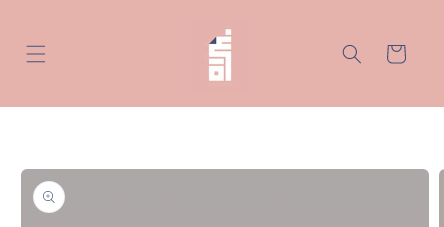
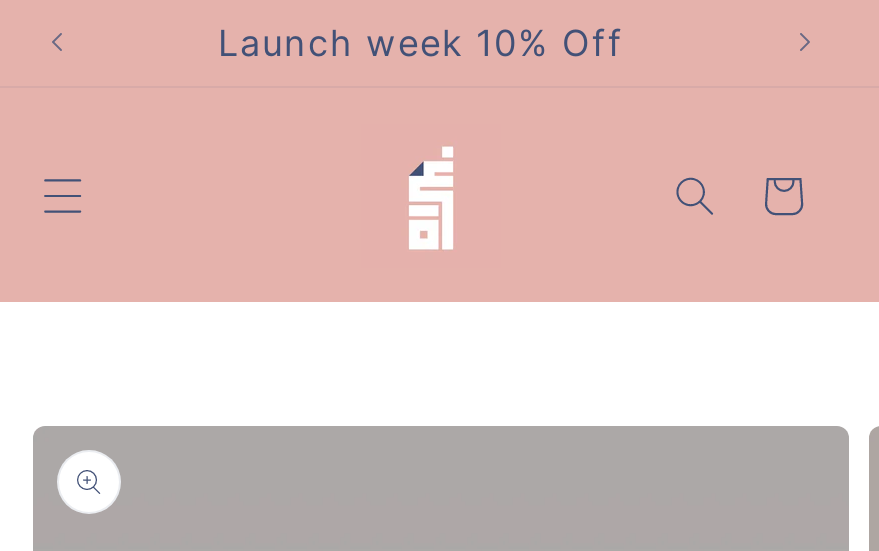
+ Launch week 10% Off
